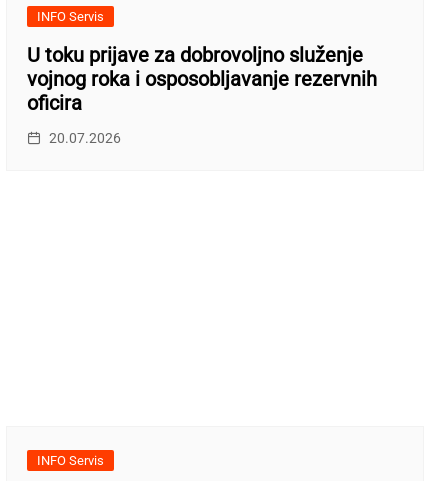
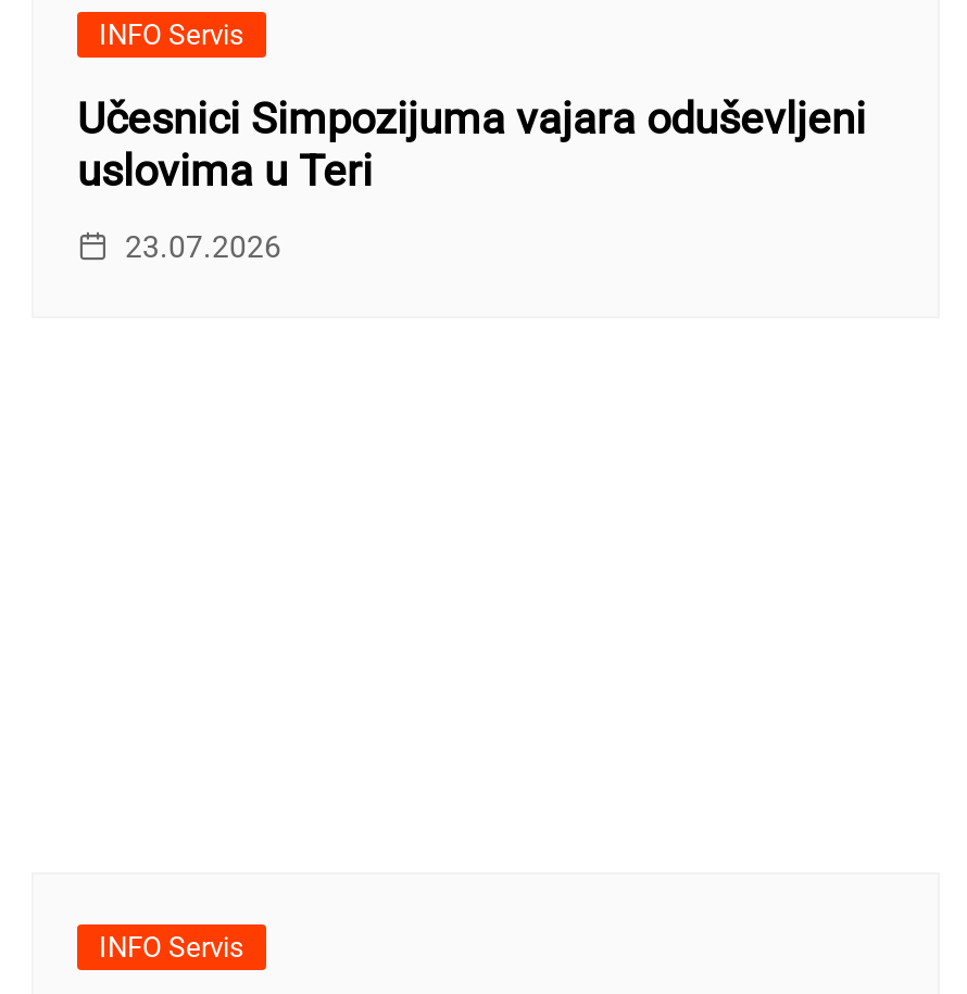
- U toku prijave za dobrovoljno služenje
- vojnog roka i osposobljavanje rezervnih
- oficira
+ Učesnici Simpozijuma vajara oduševljeni
+ uslovima u Teri

- 20.07.2026
+ 23.07.2026
